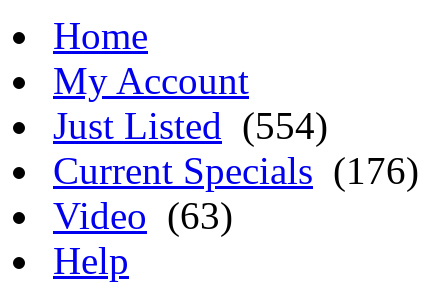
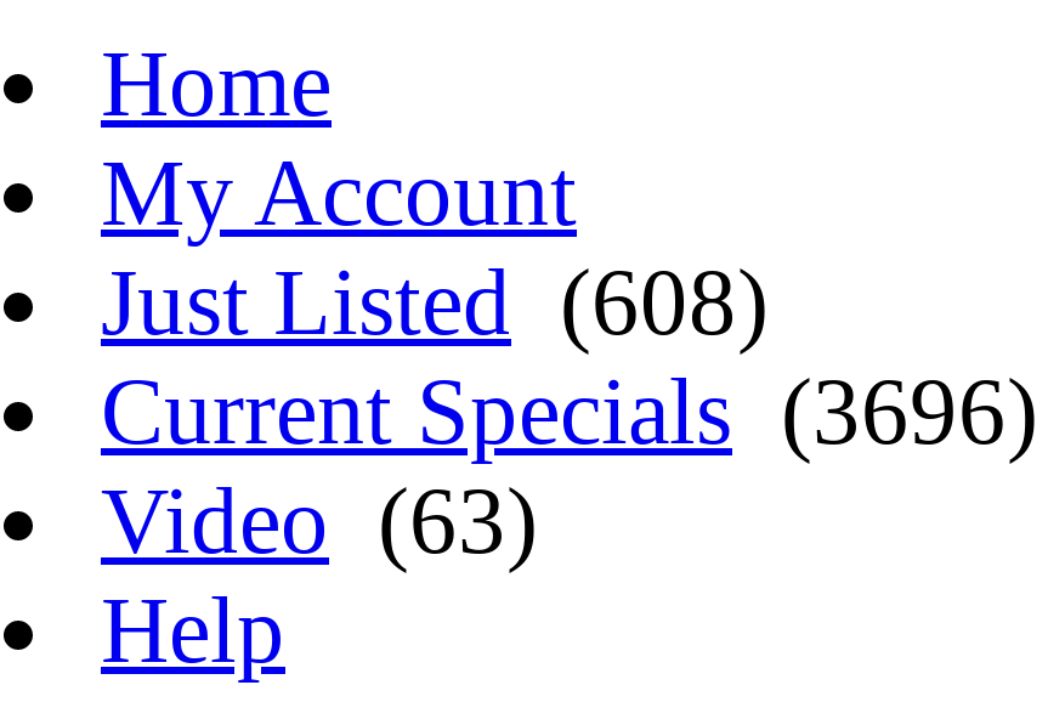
- Just Listed (554)
+ Just Listed (608)

- Current Specials (176)
+ Current Specials (3696)
